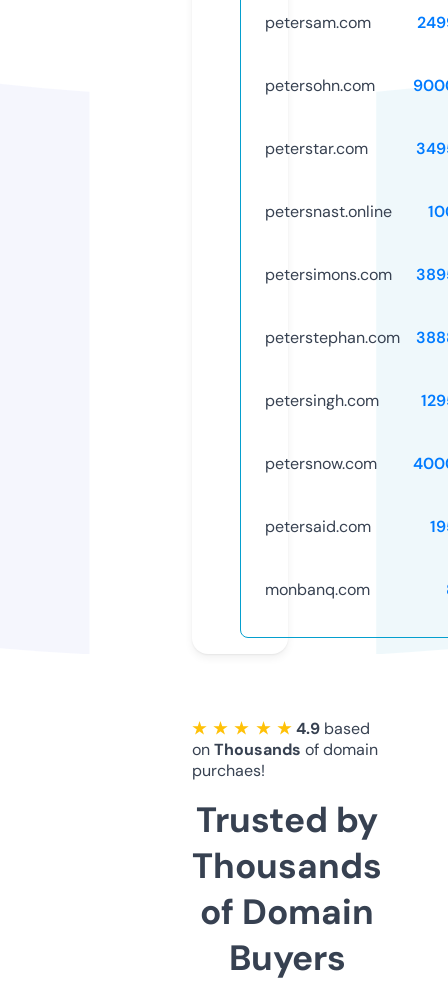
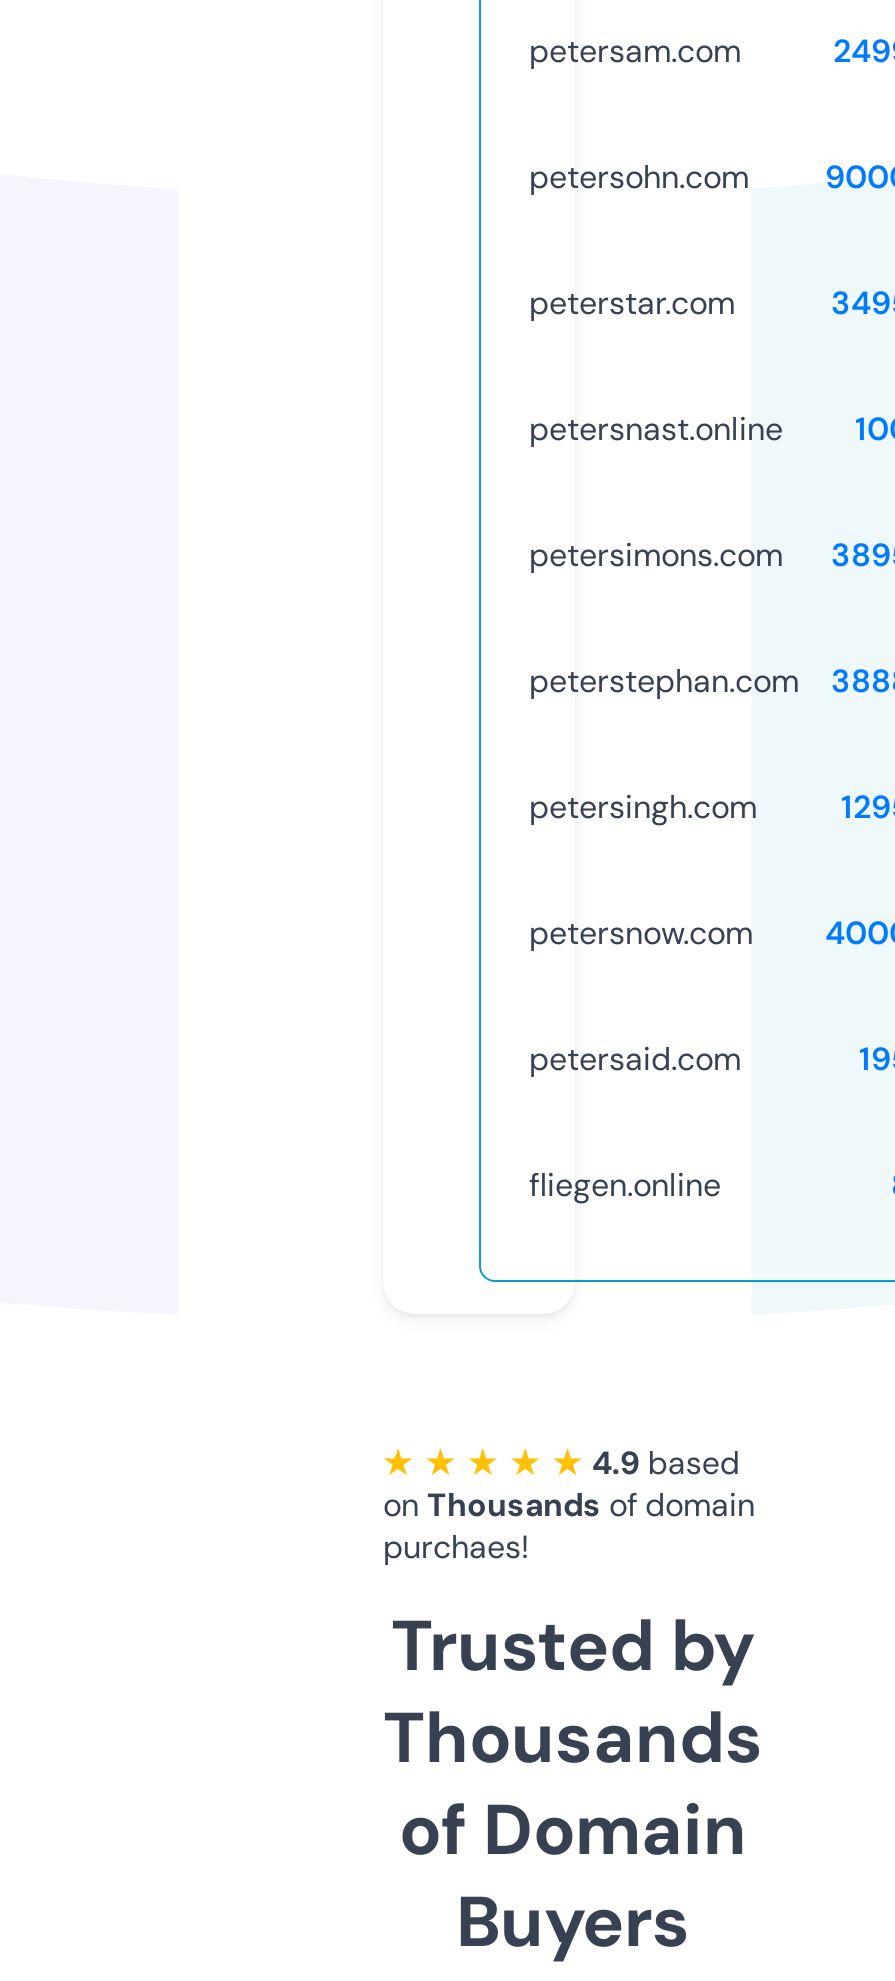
- monbanq.com
+ fliegen.online
